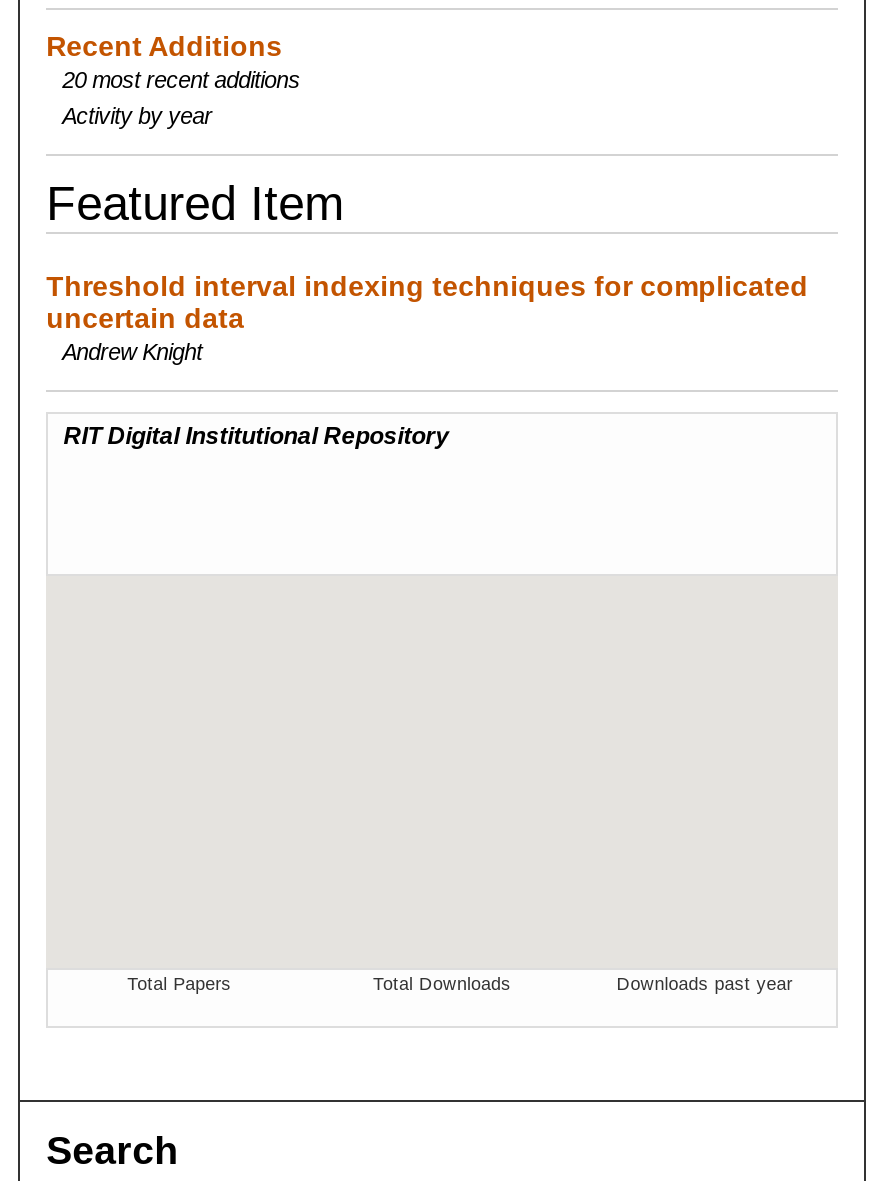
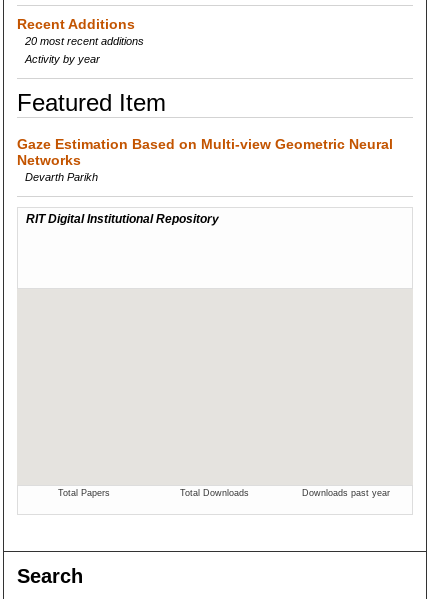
- Threshold interval indexing techniques for complicated
- uncertain data
- Andrew Knight
+ Gaze Estimation Based on Multi-view Geometric Neural
+ Networks
+ Devarth Parikh
